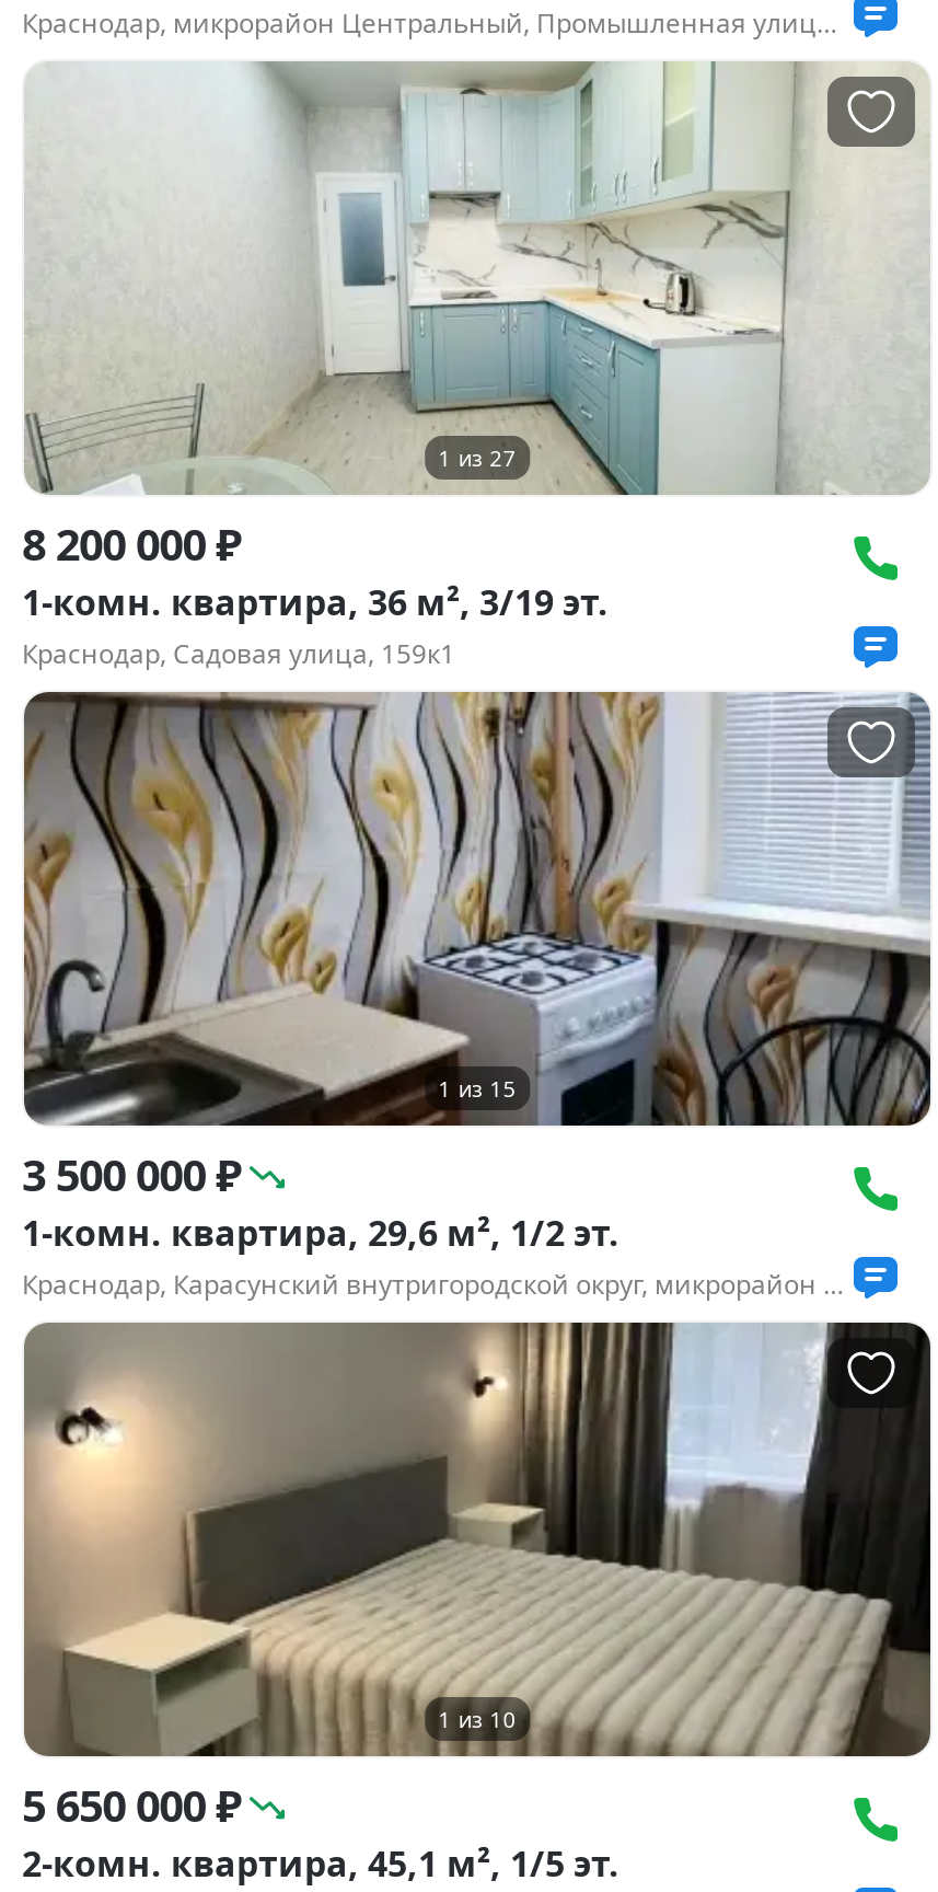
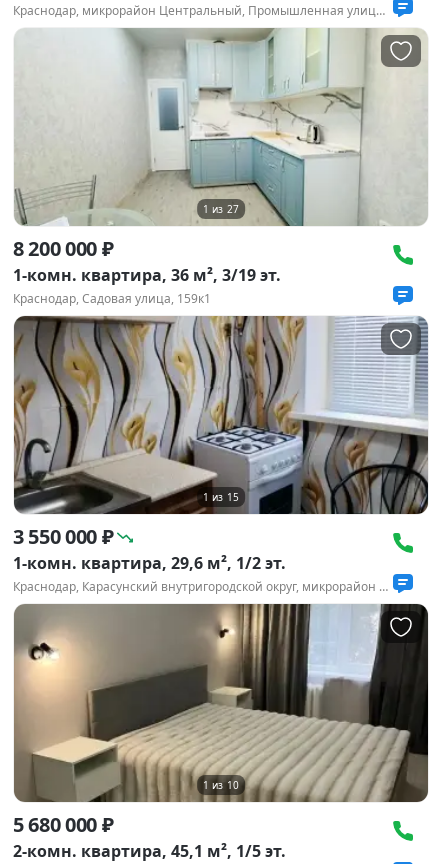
- 3 500 000 ₽
+ 3 550 000 ₽

- 5 650 000 ₽
+ 5 680 000 ₽
